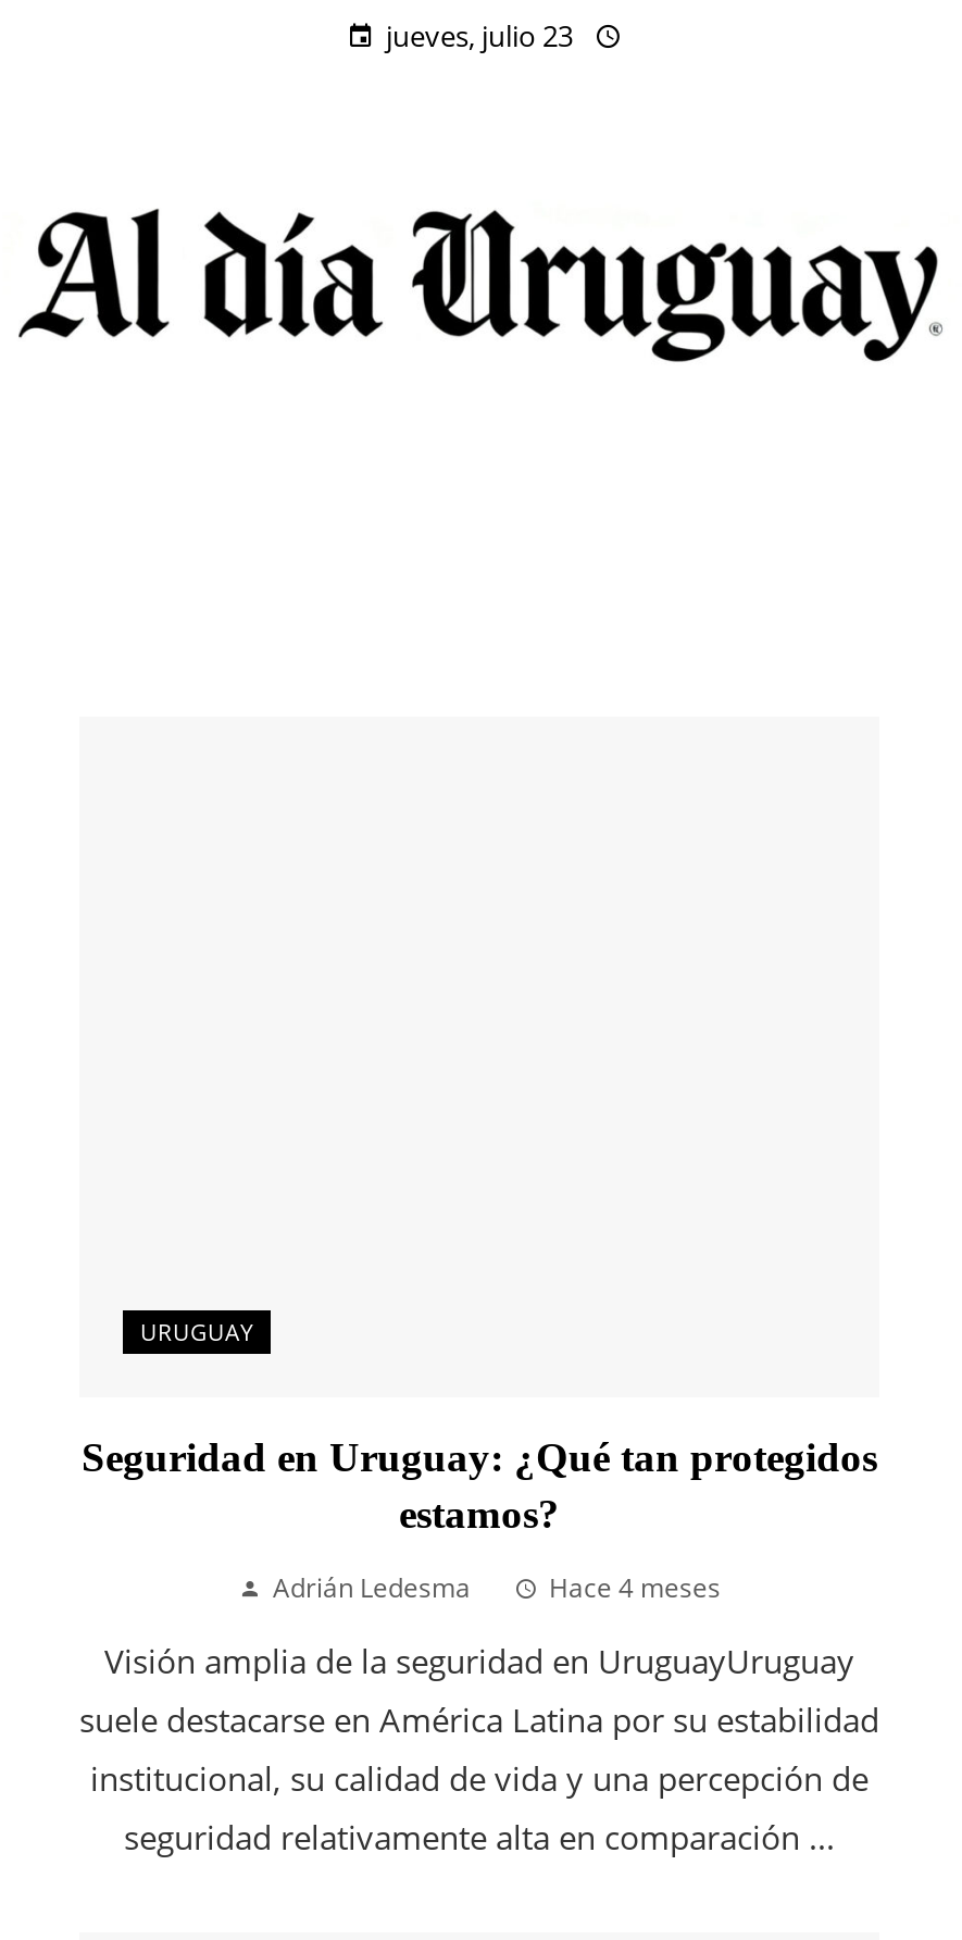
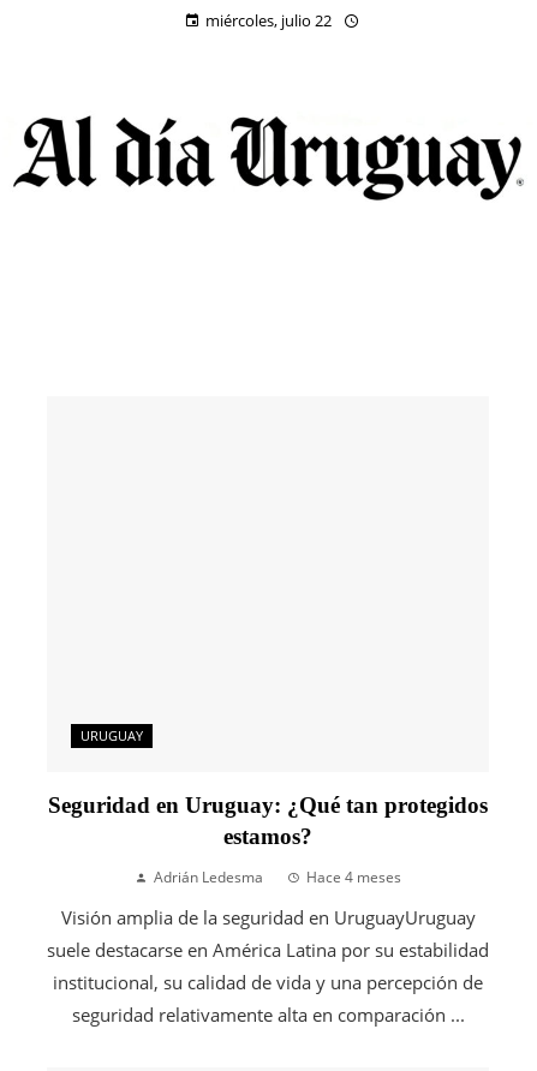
- jueves, julio 23
+ miércoles, julio 22
